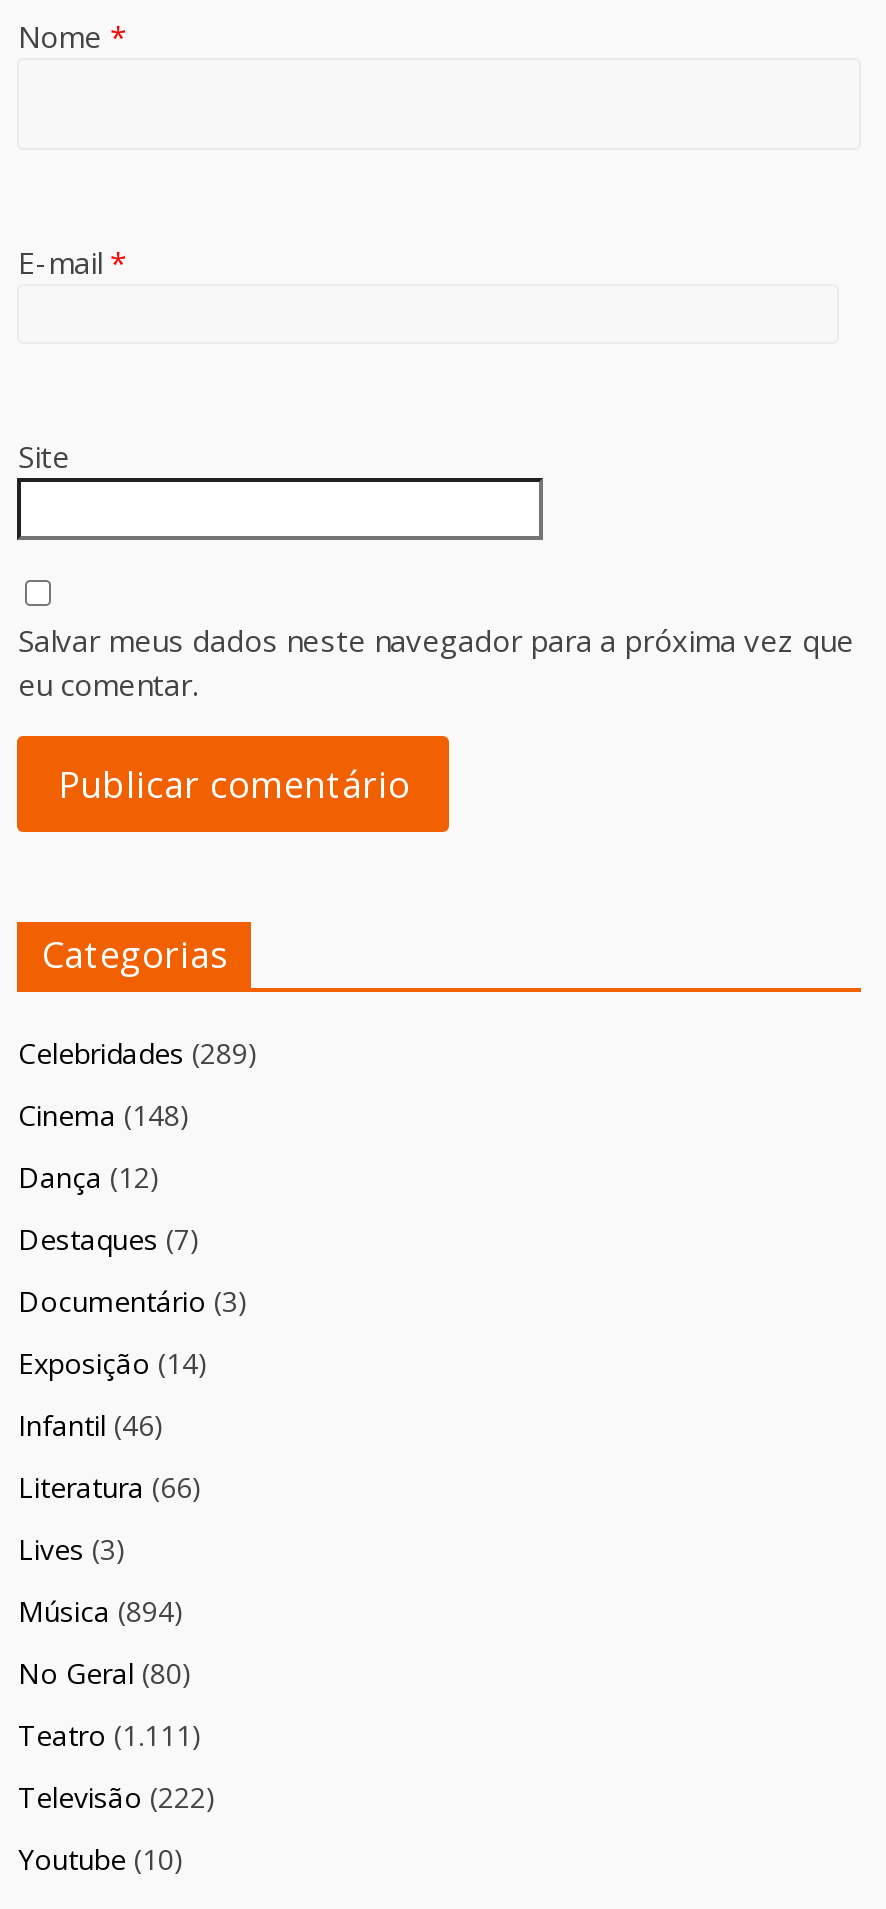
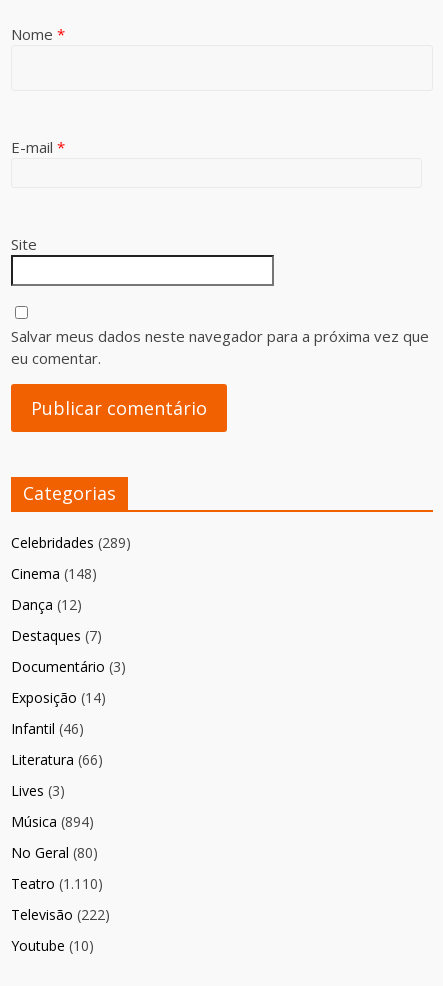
- Teatro (1.111)
+ Teatro (1.110)
